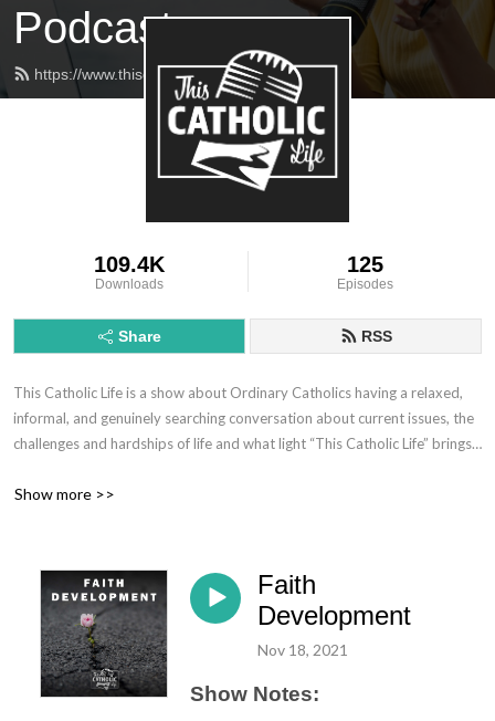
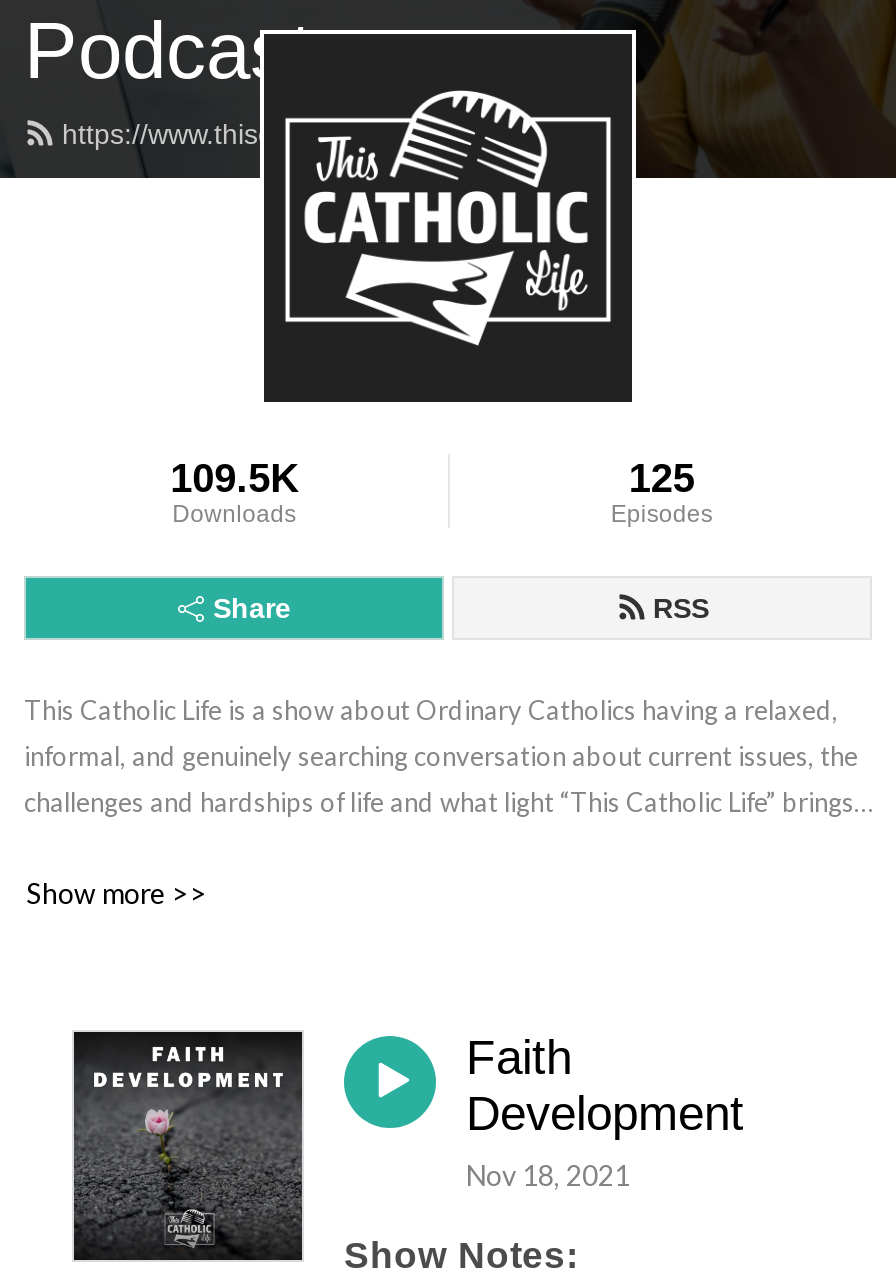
- 109.4K
+ 109.5K
